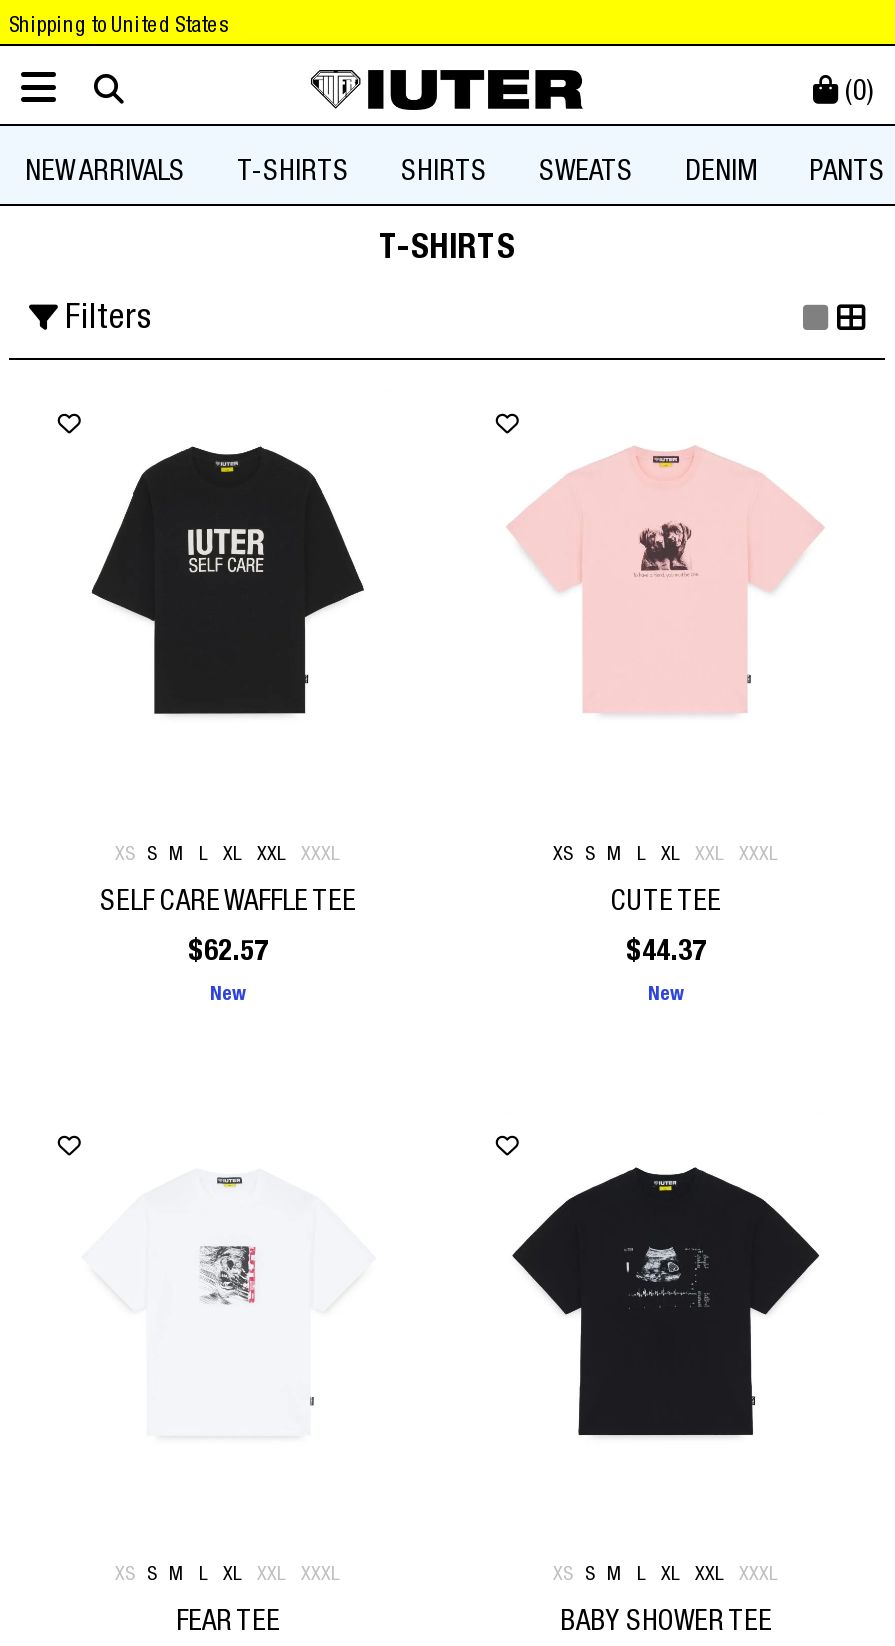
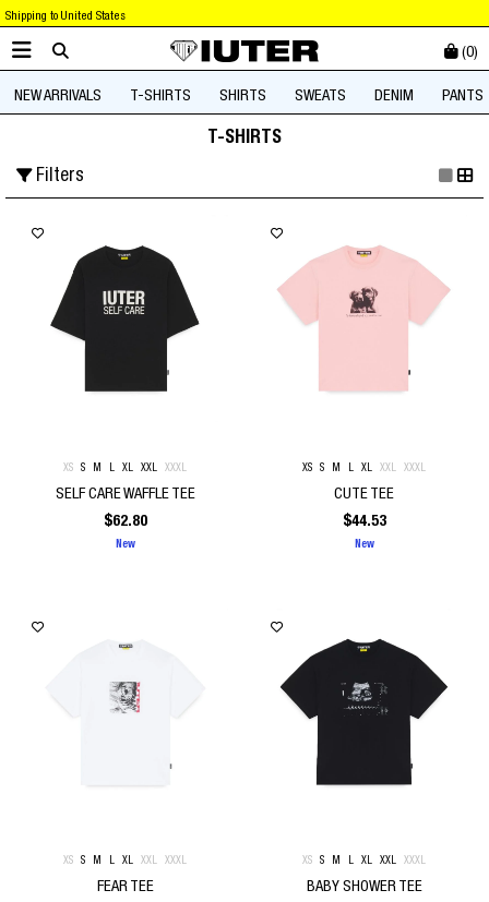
- $62.57
+ $62.80

- $44.37
+ $44.53
